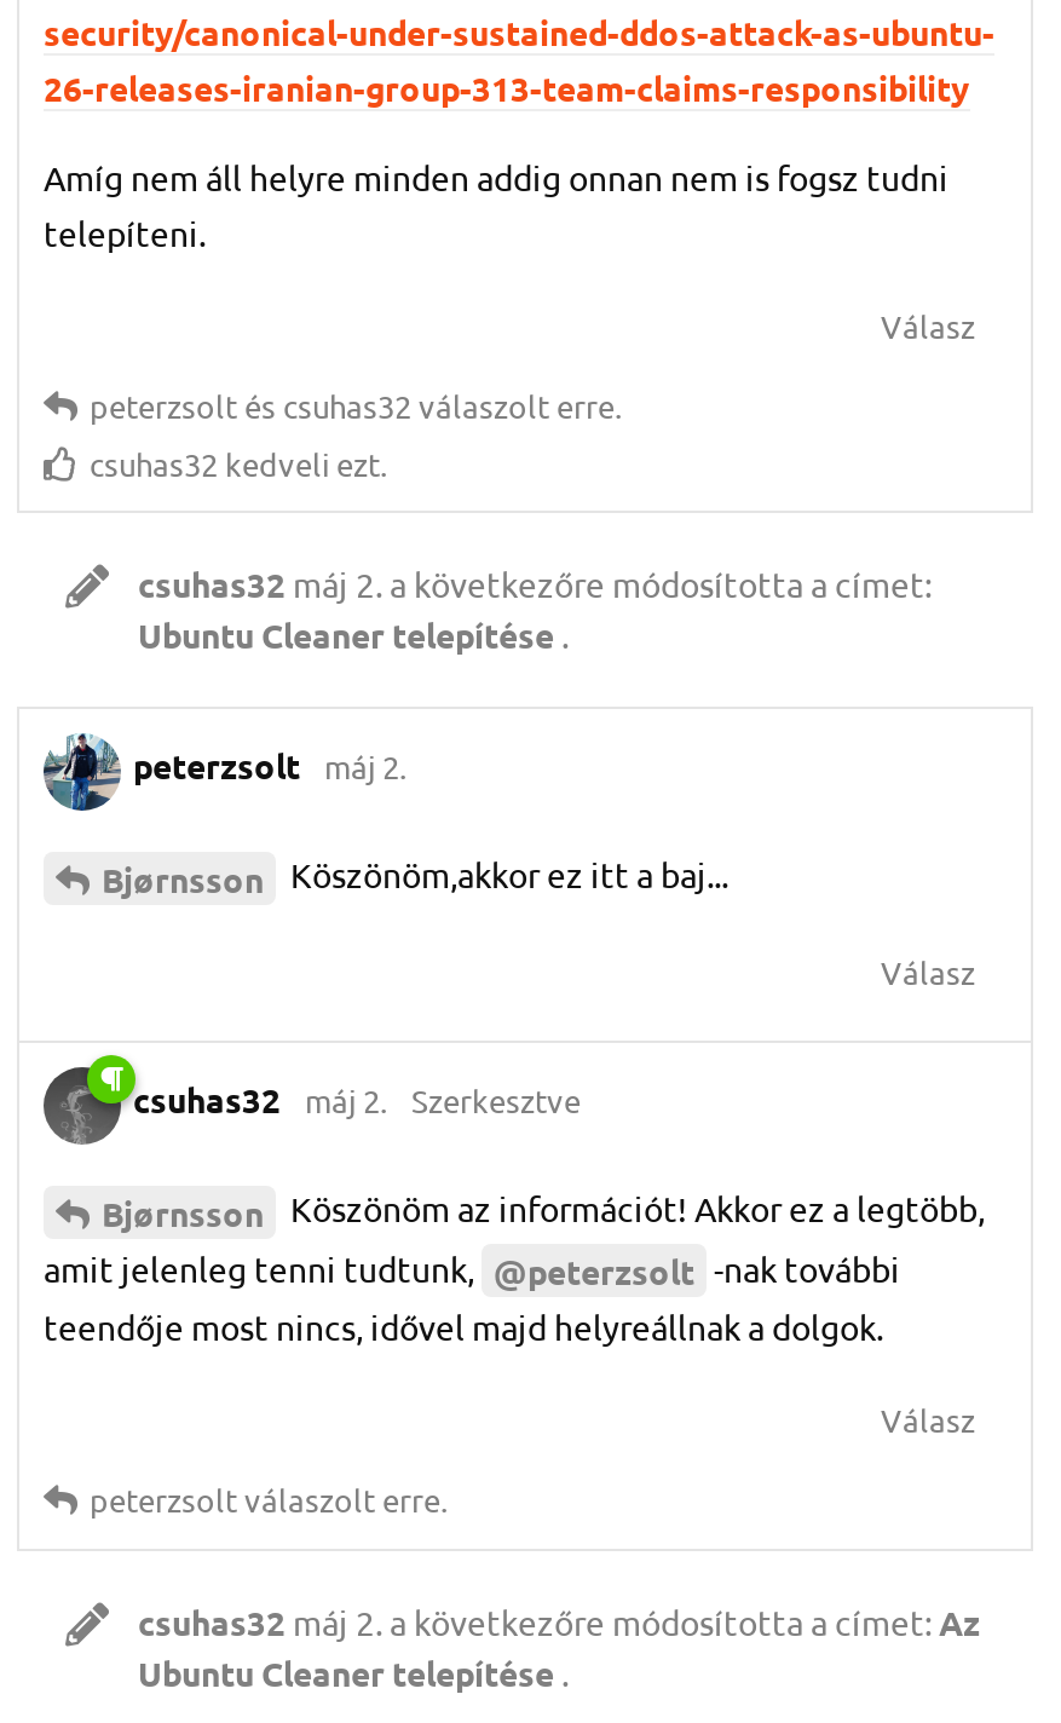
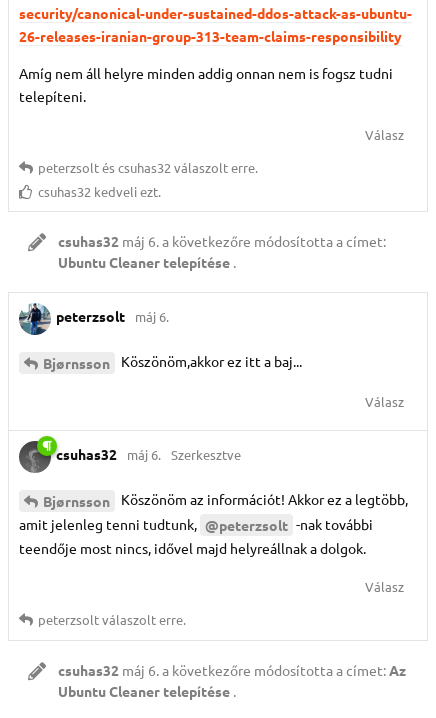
- csuhas32 máj 2. a következőre módosította a címet:
+ csuhas32 máj 6. a következőre módosította a címet:

- peterzsolt máj 2.
+ peterzsolt máj 6.

- csuhas32 máj 2. Szerkesztve
+ csuhas32 máj 6. Szerkesztve

- csuhas32 máj 2. a következőre módosította a címet: Az
+ csuhas32 máj 6. a következőre módosította a címet: Az
